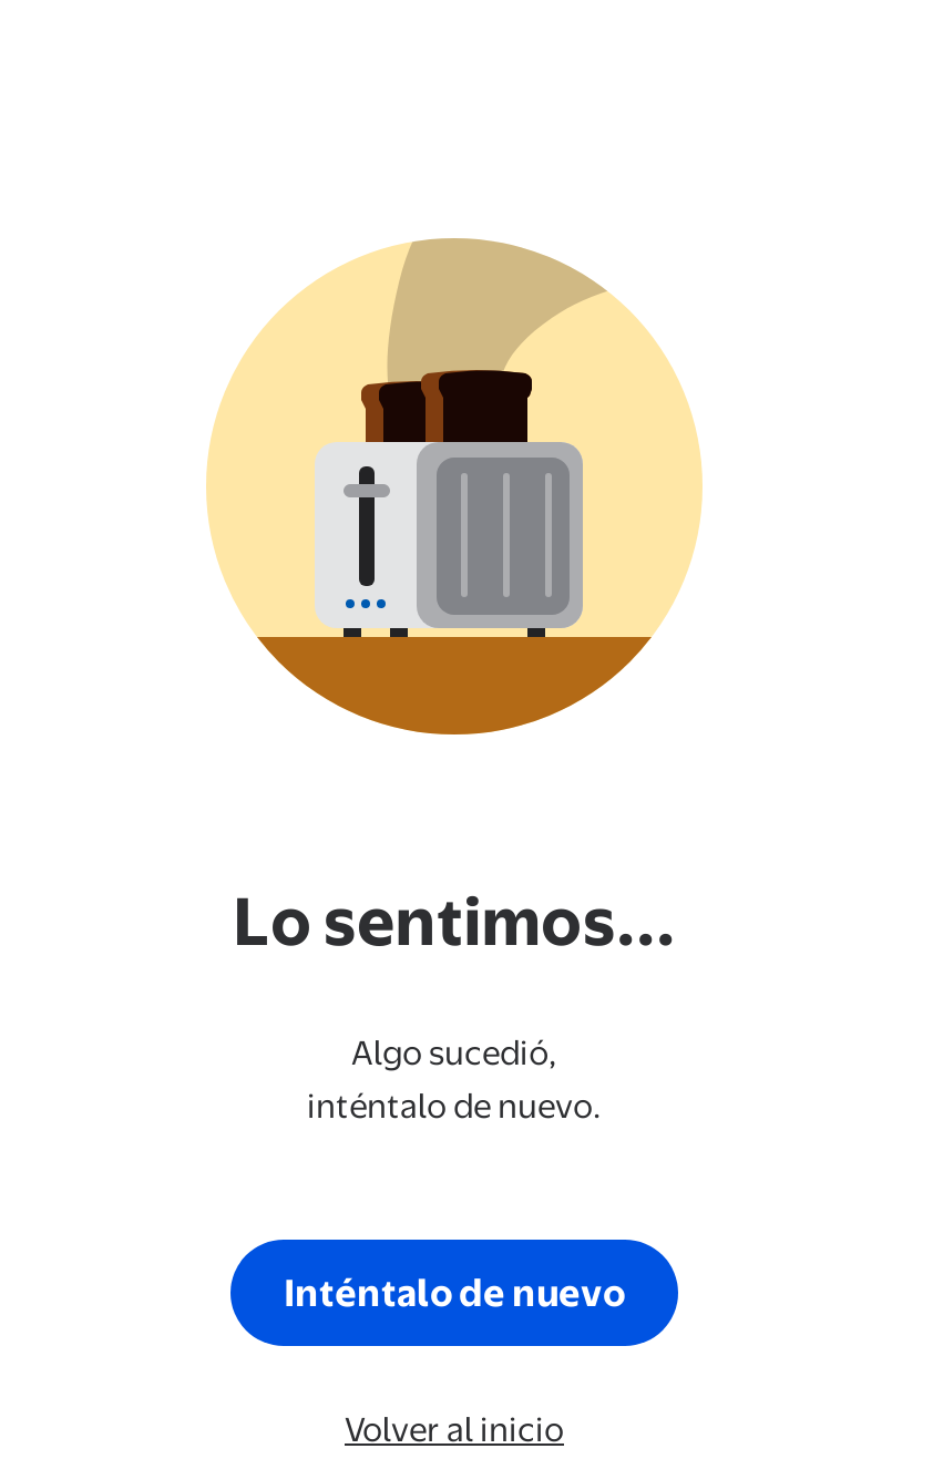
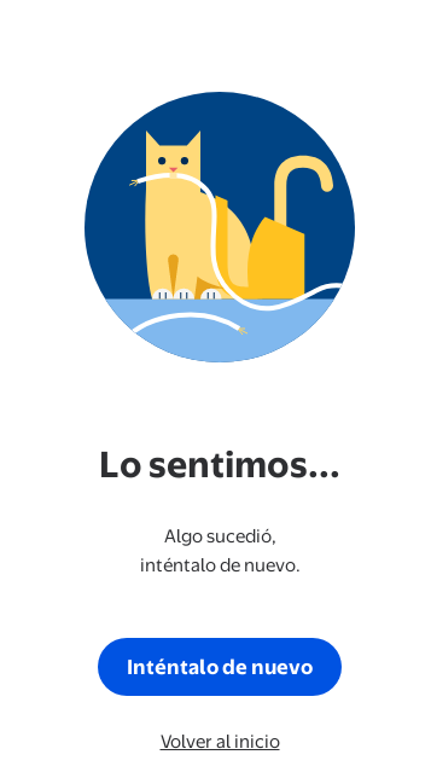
- [image]
+ [image]
